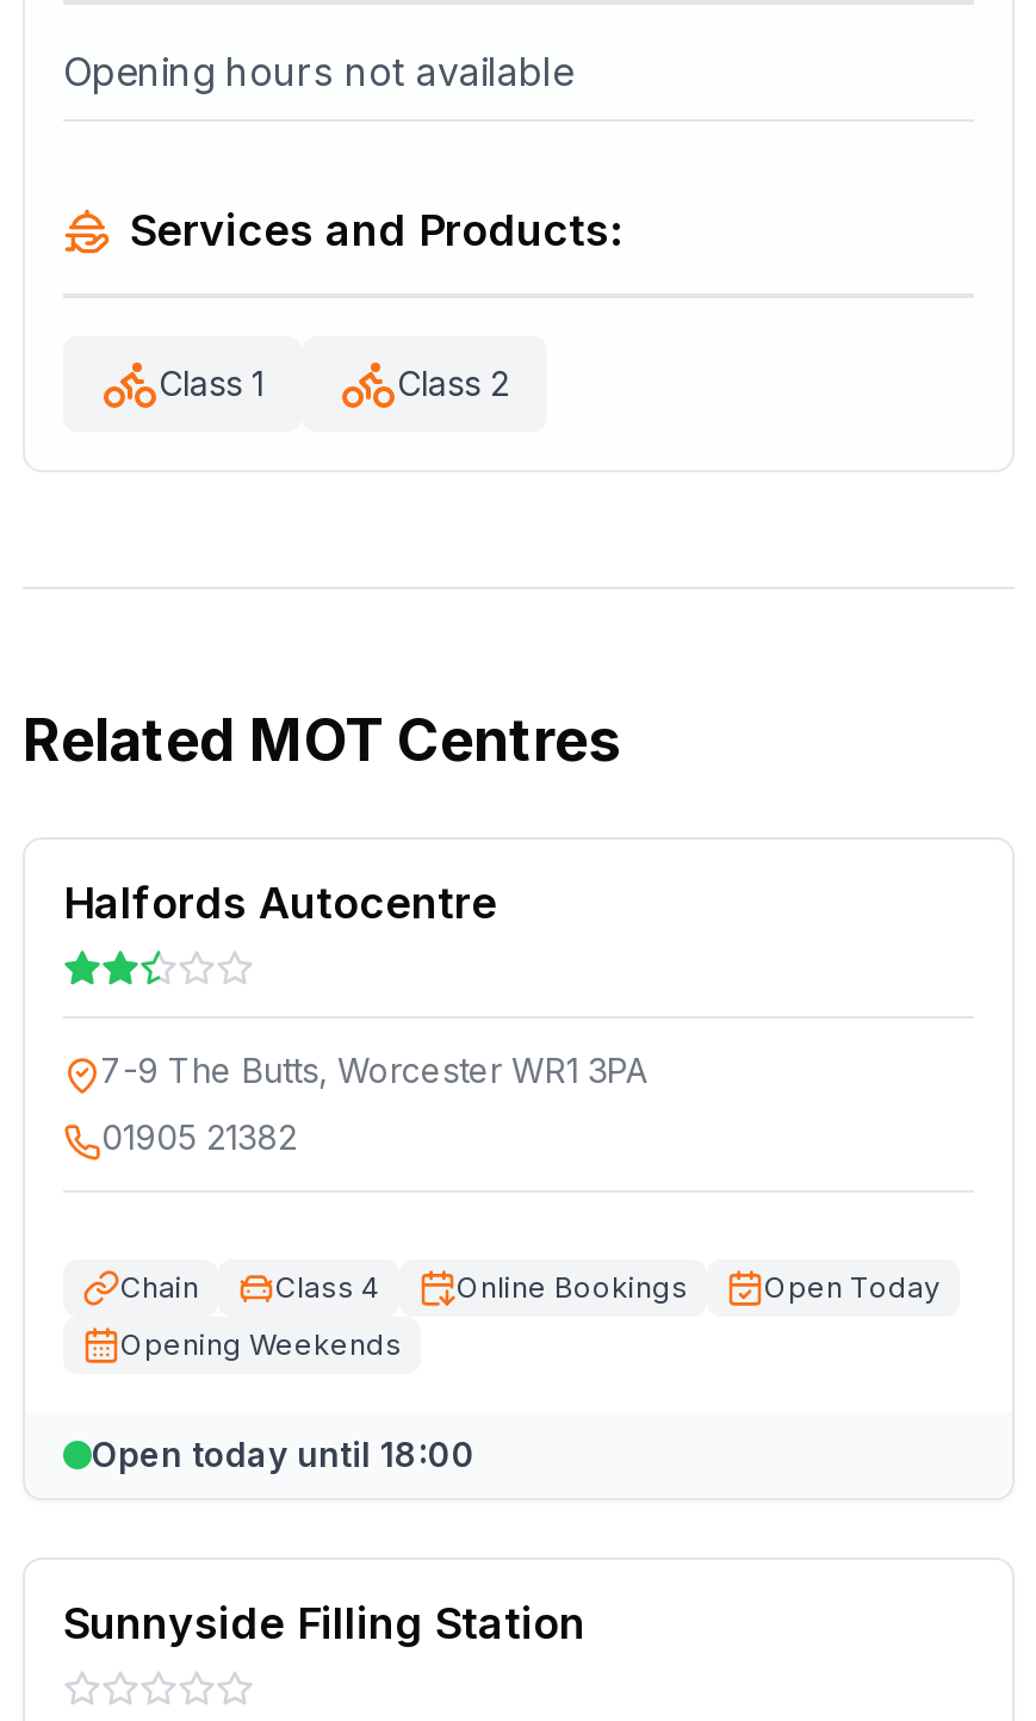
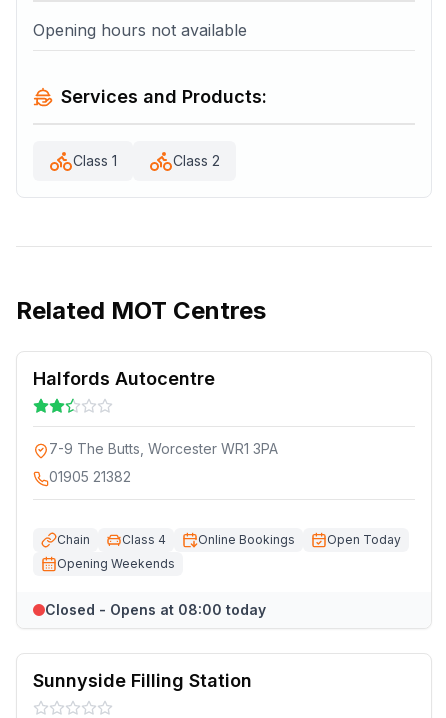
- Open today until 18:00
+ Closed - Opens at 08:00 today
